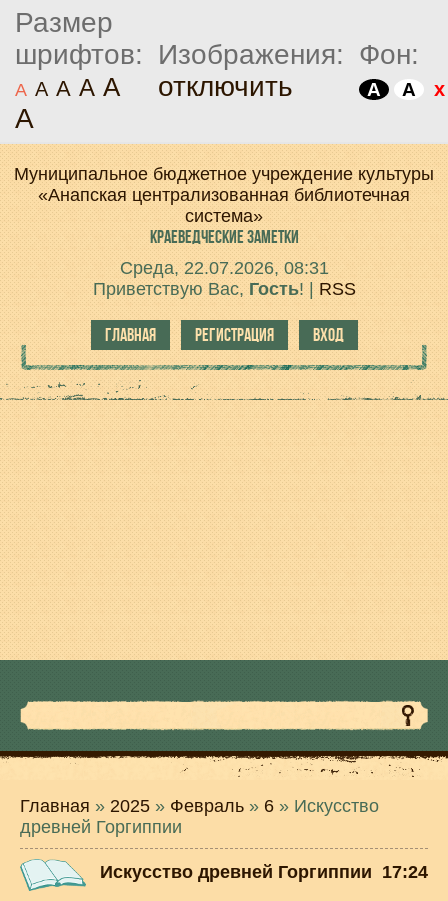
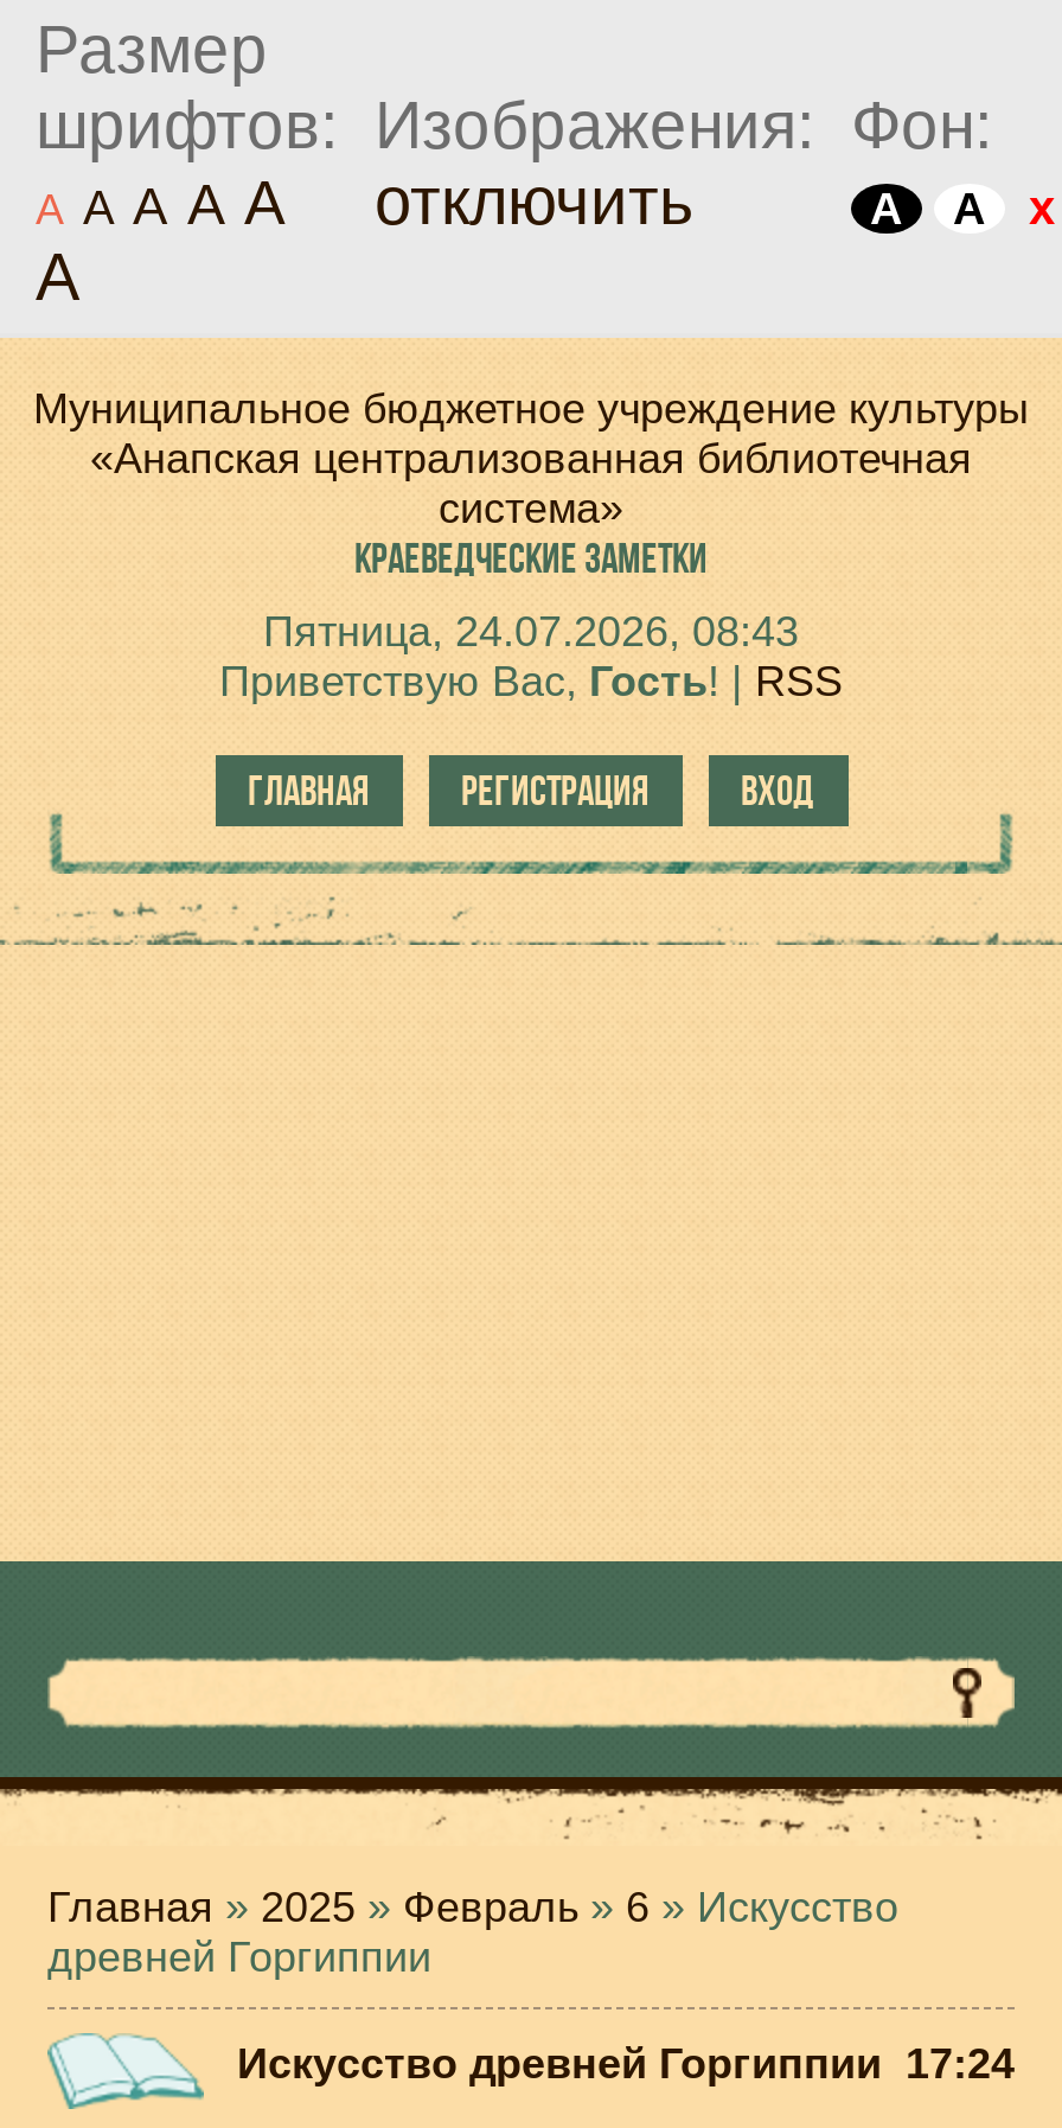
- Среда, 22.07.2026, 08:31
+ Пятница, 24.07.2026, 08:43
